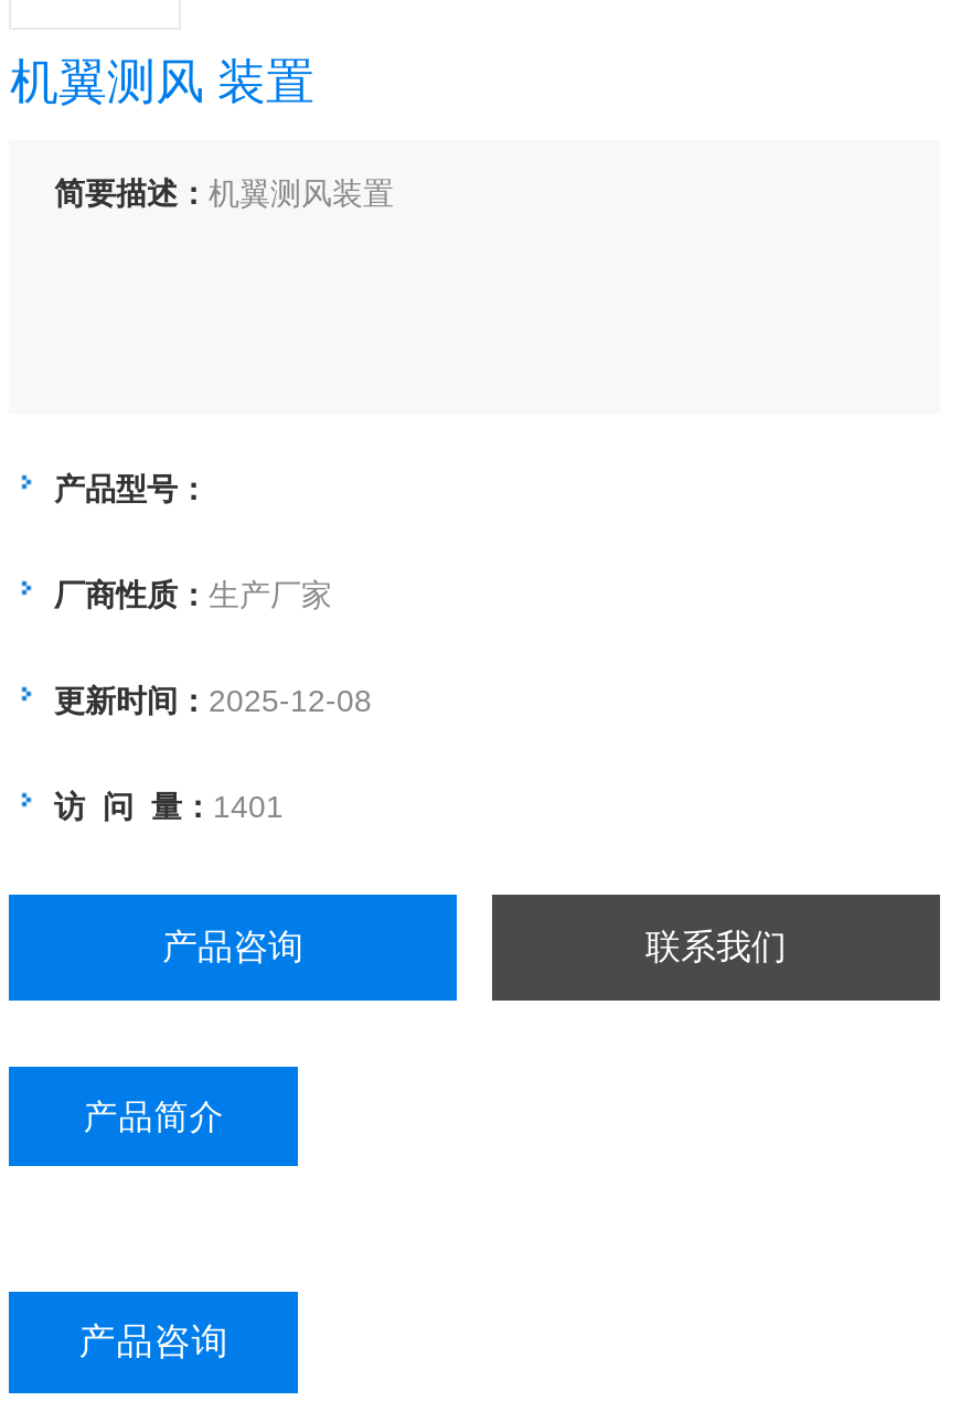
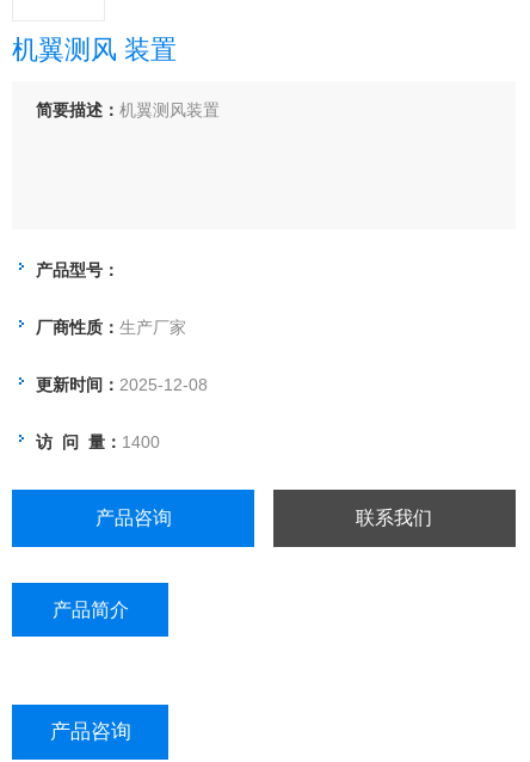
- 访 问 量：1401
+ 访 问 量：1400
